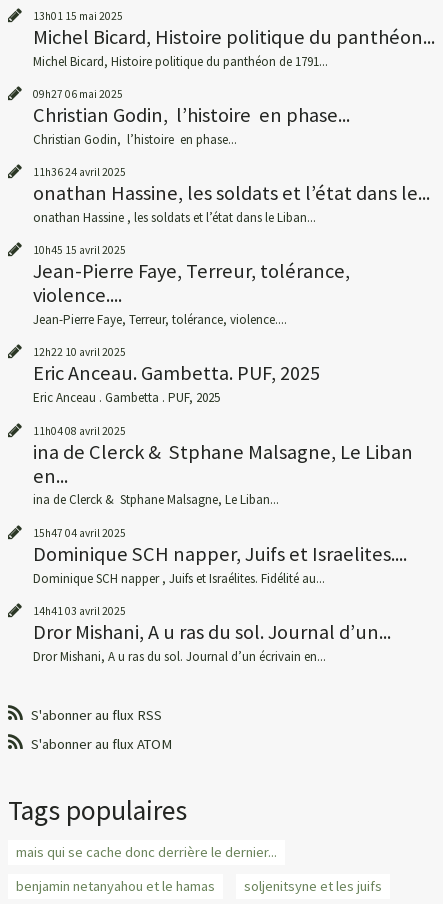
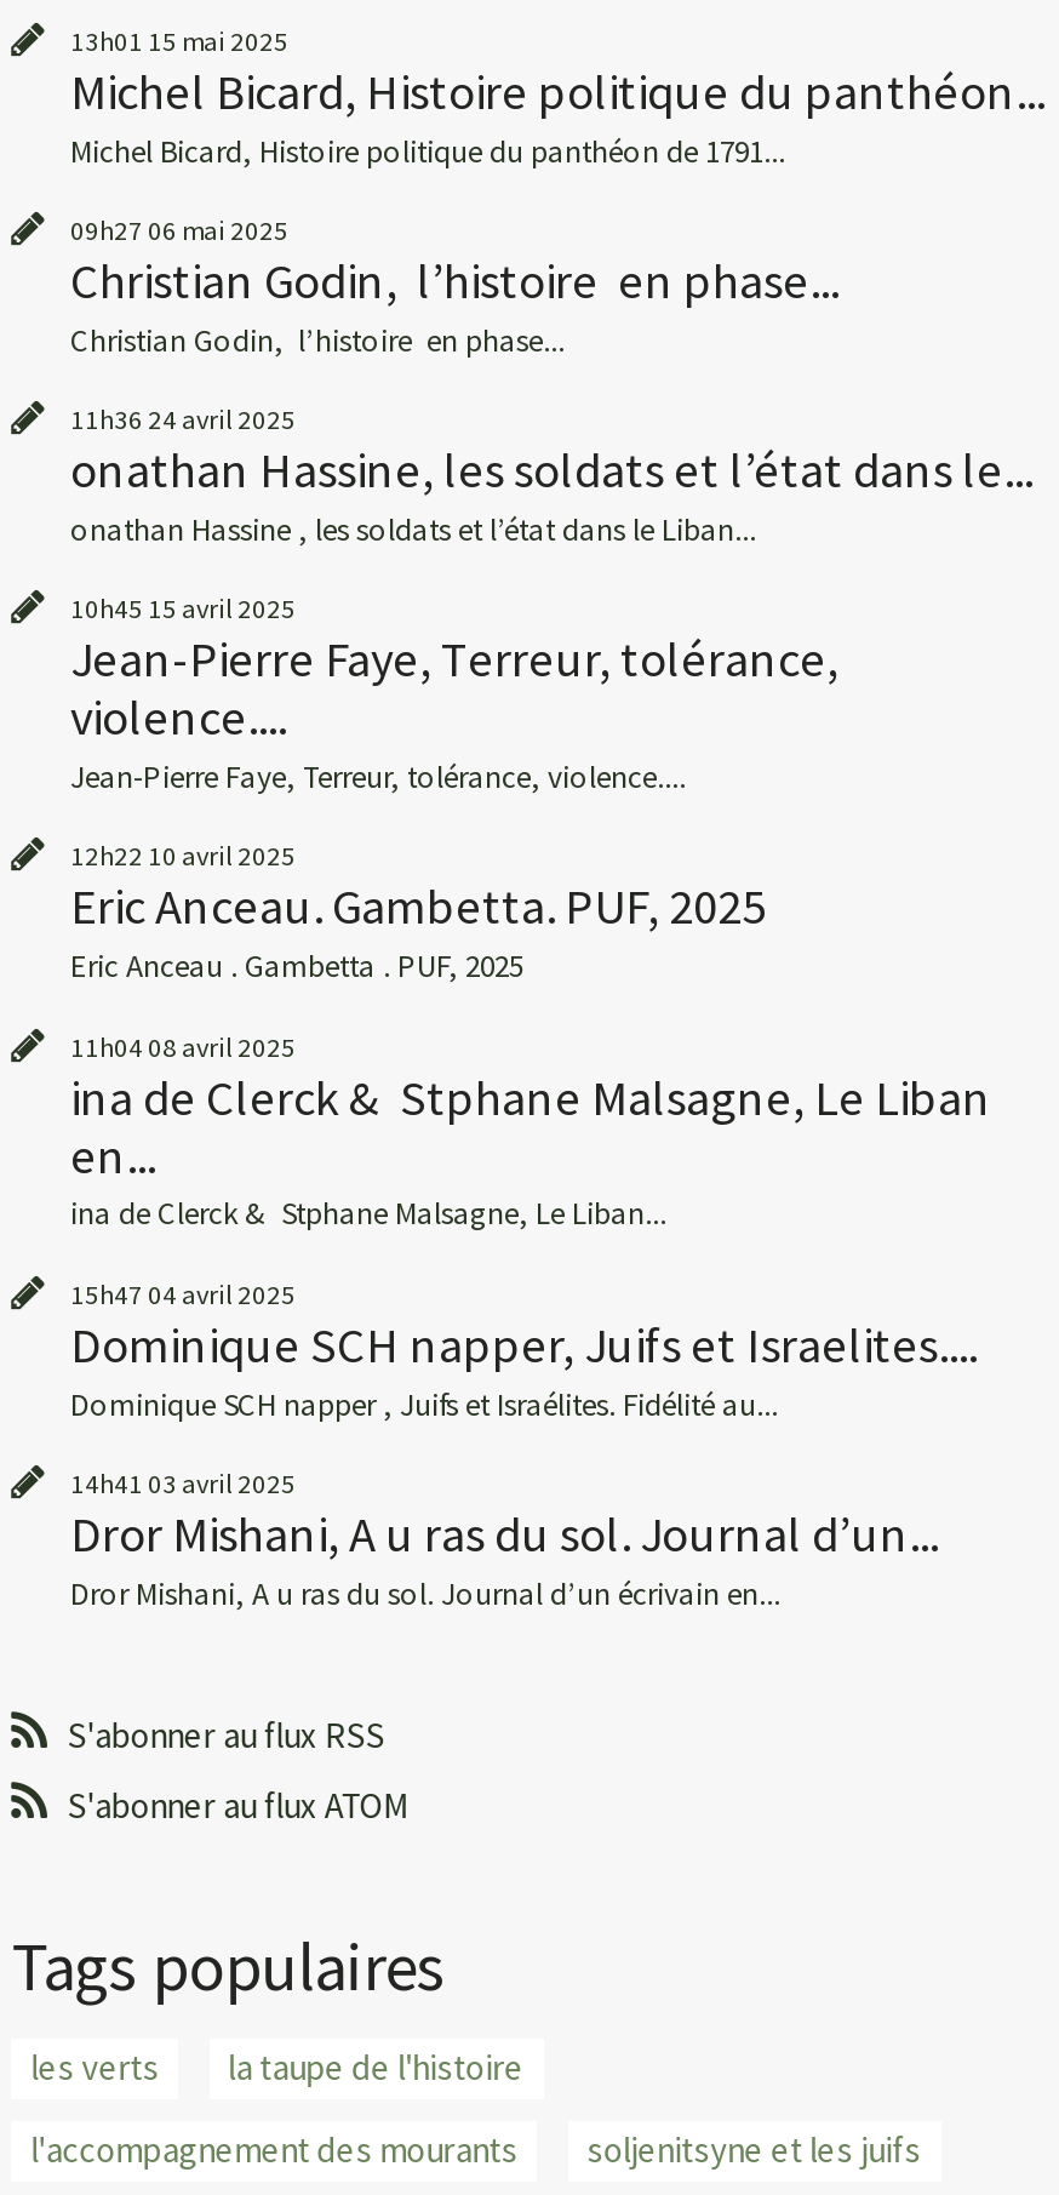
- mais qui se cache donc derrière le dernier...
+ les verts
+ la taupe de l'histoire

- benjamin netanyahou et le hamas
+ l'accompagnement des mourants
